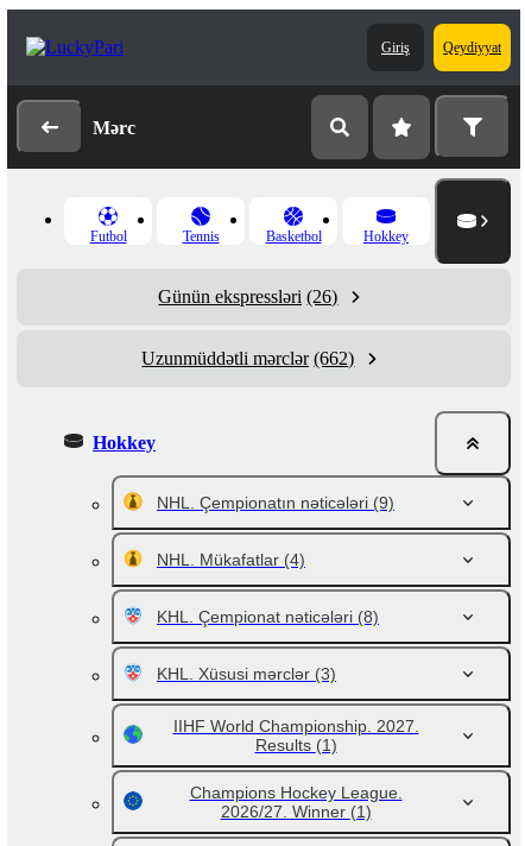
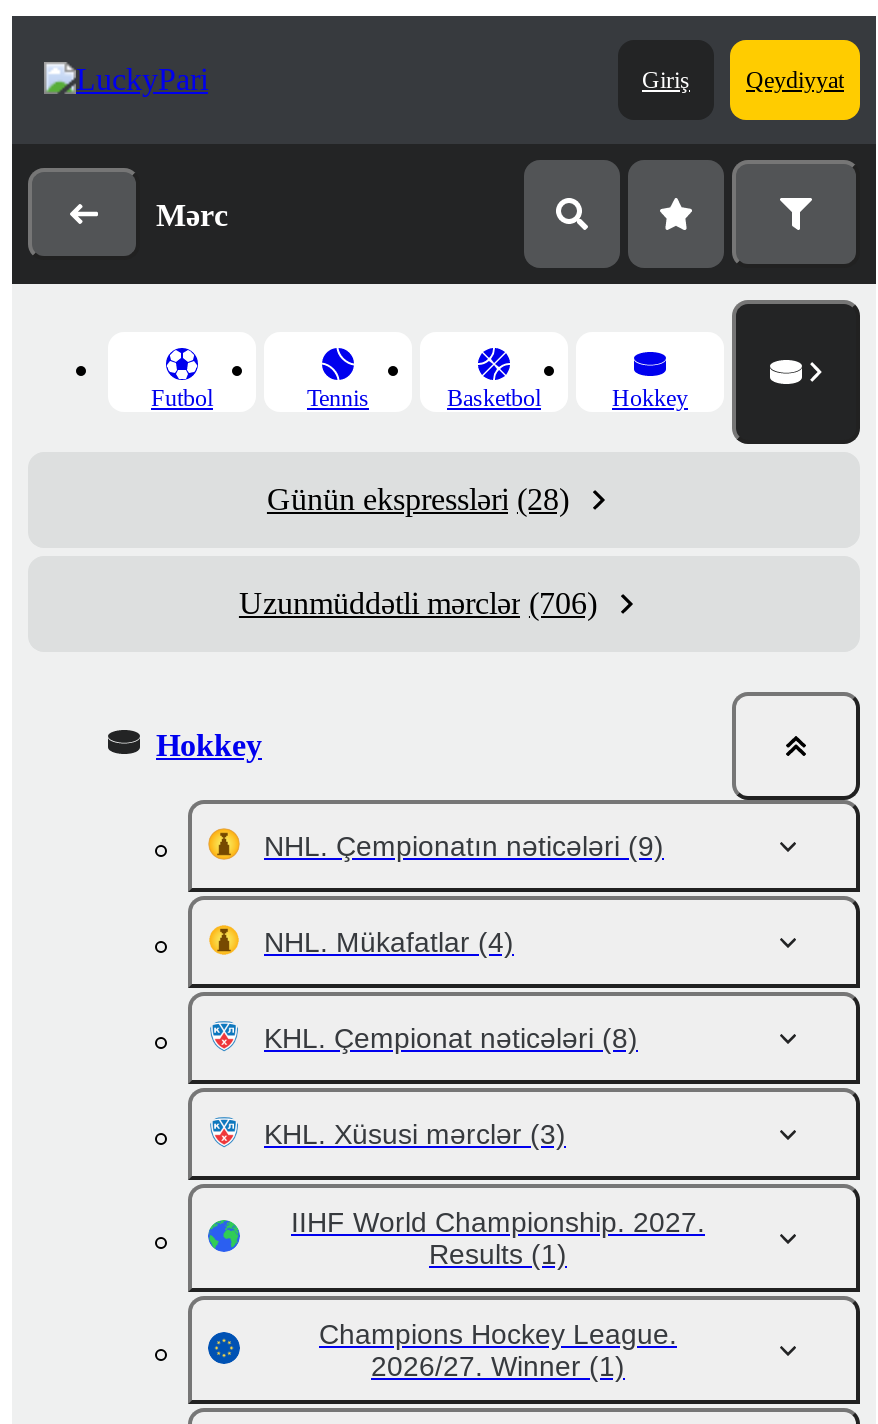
- Günün ekspressləri (26)
+ Günün ekspressləri (28)

- Uzunmüddətli mərclər (662)
+ Uzunmüddətli mərclər (706)
